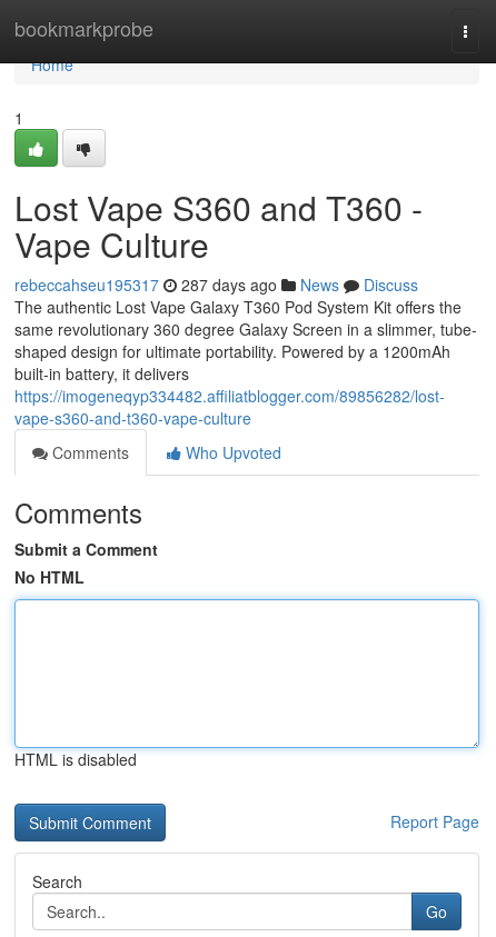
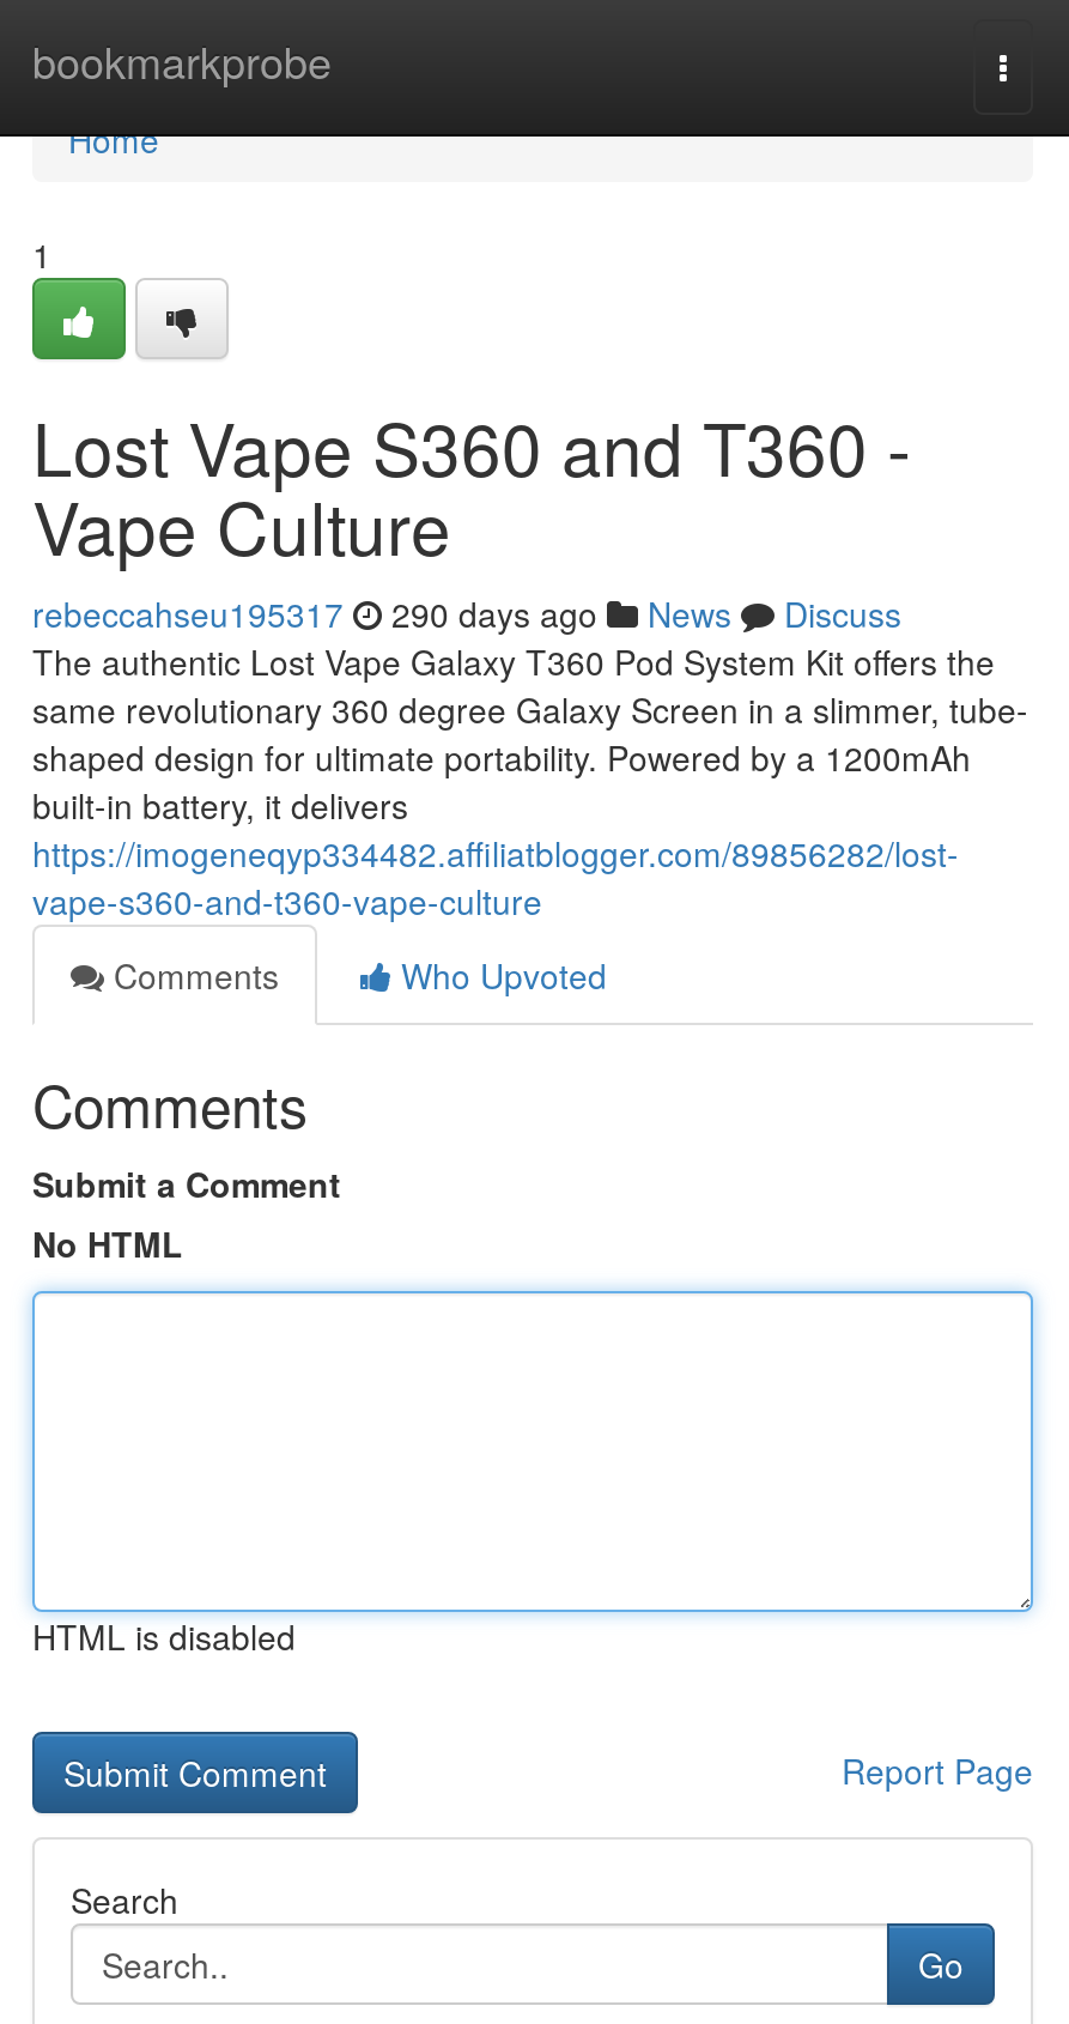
- rebeccahseu195317 287 days ago News Discuss
+ rebeccahseu195317 290 days ago News Discuss
